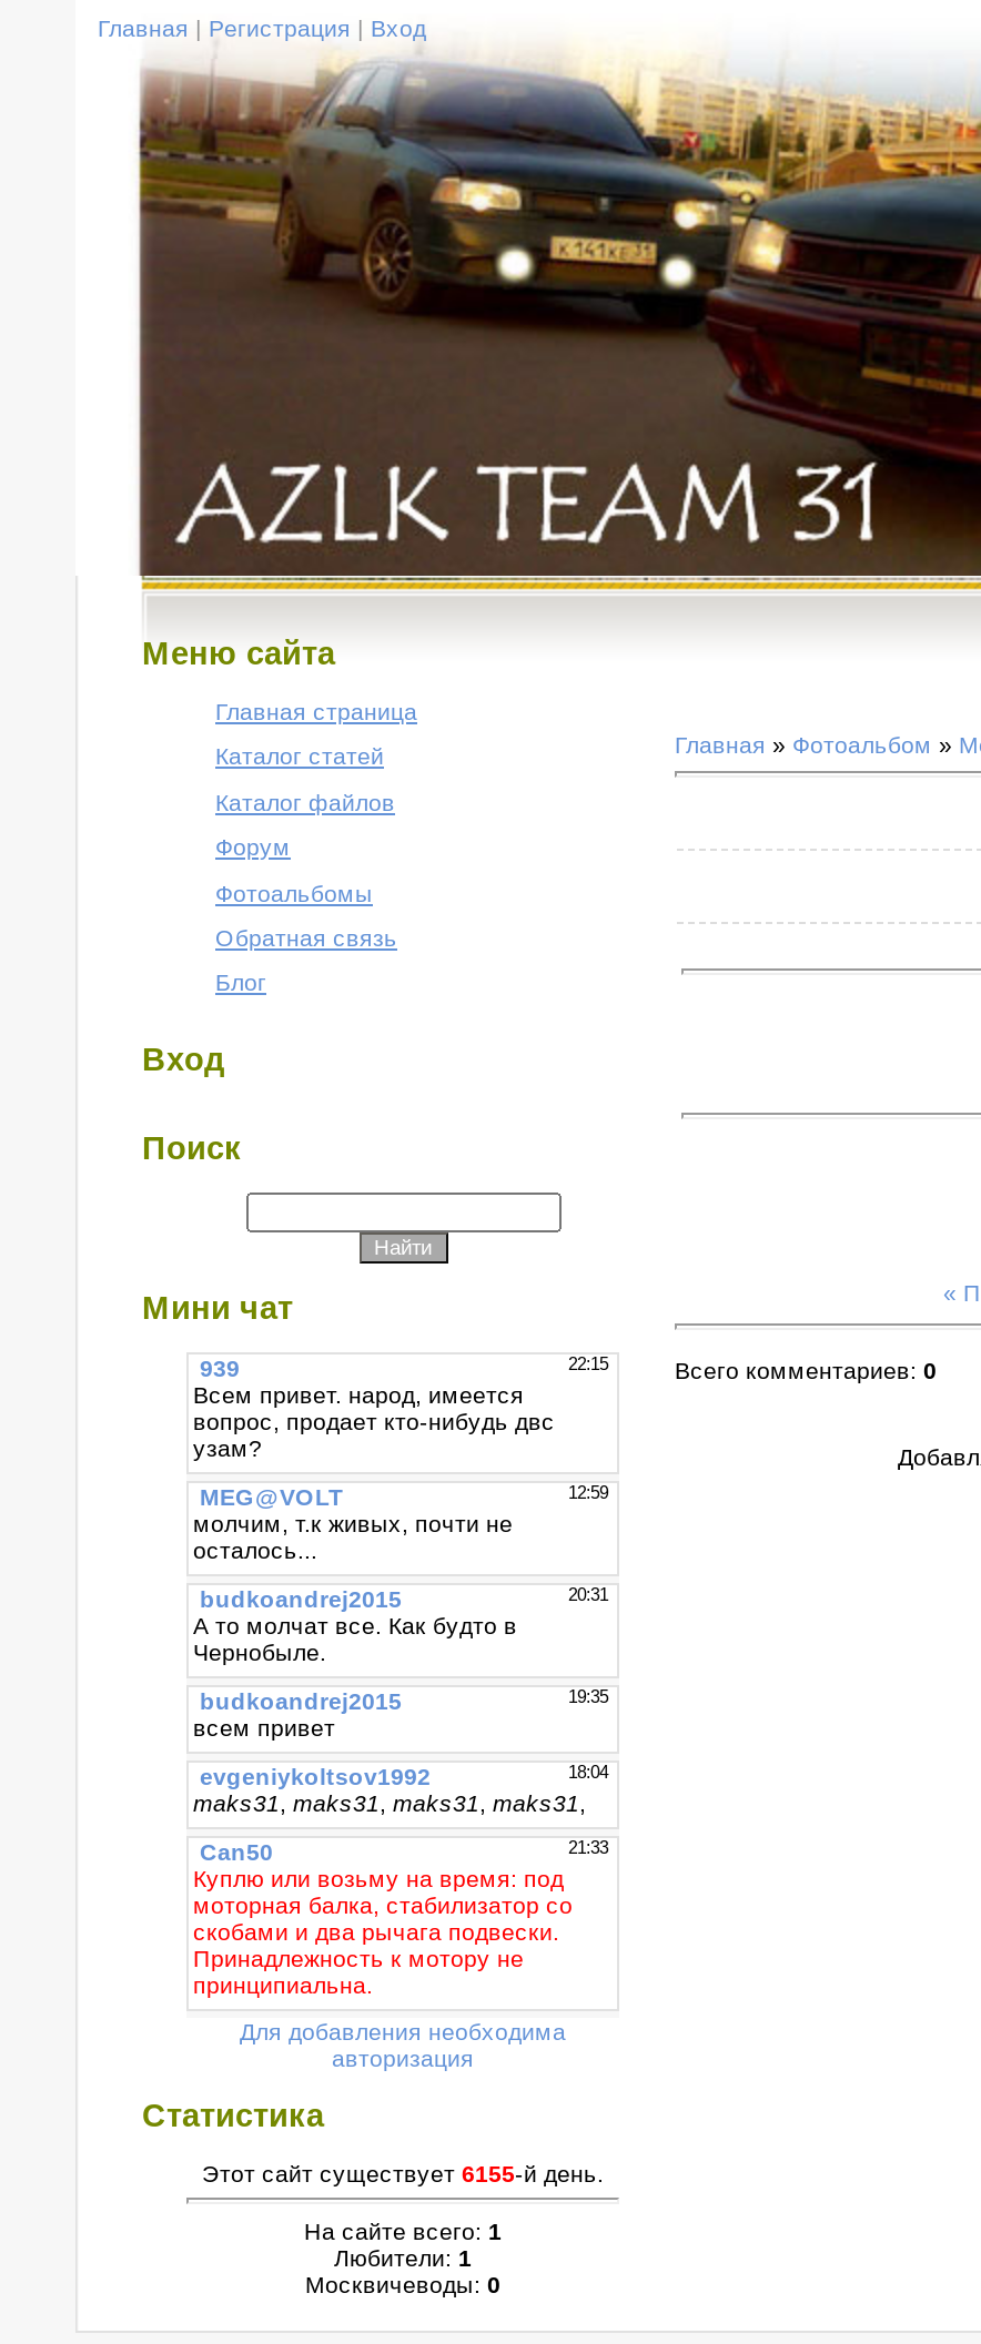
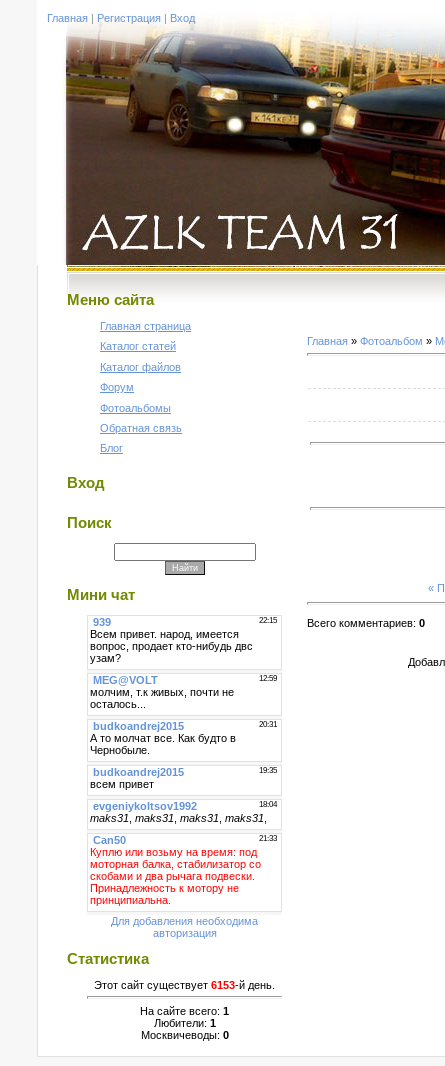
- Этот сайт существует 6155-й день.
+ Этот сайт существует 6153-й день.
